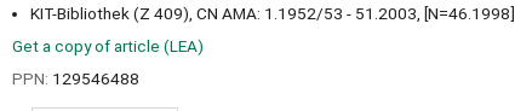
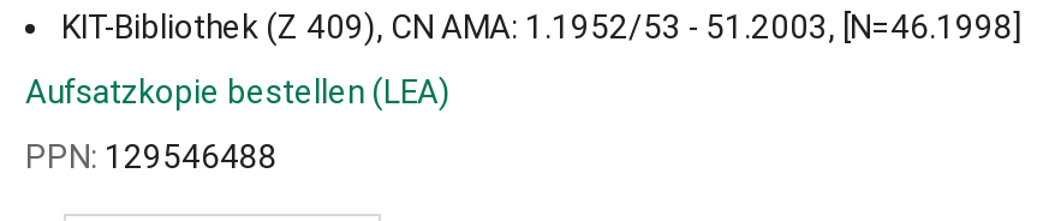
- Get a copy of article (LEA)
+ Aufsatzkopie bestellen (LEA)
